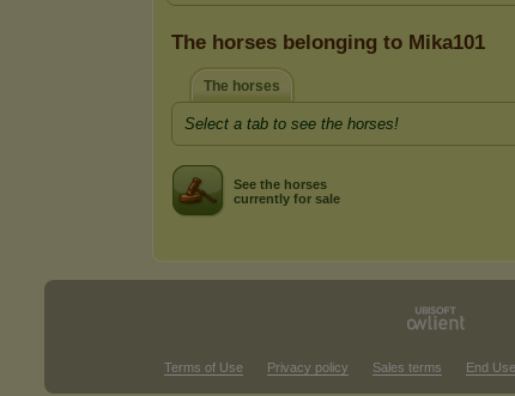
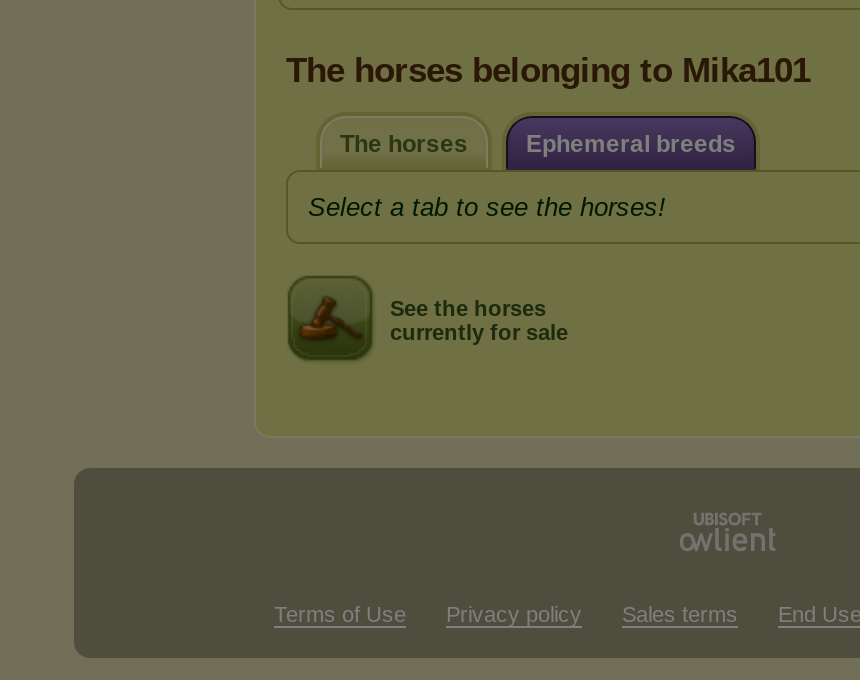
+ Ephemeral breeds
